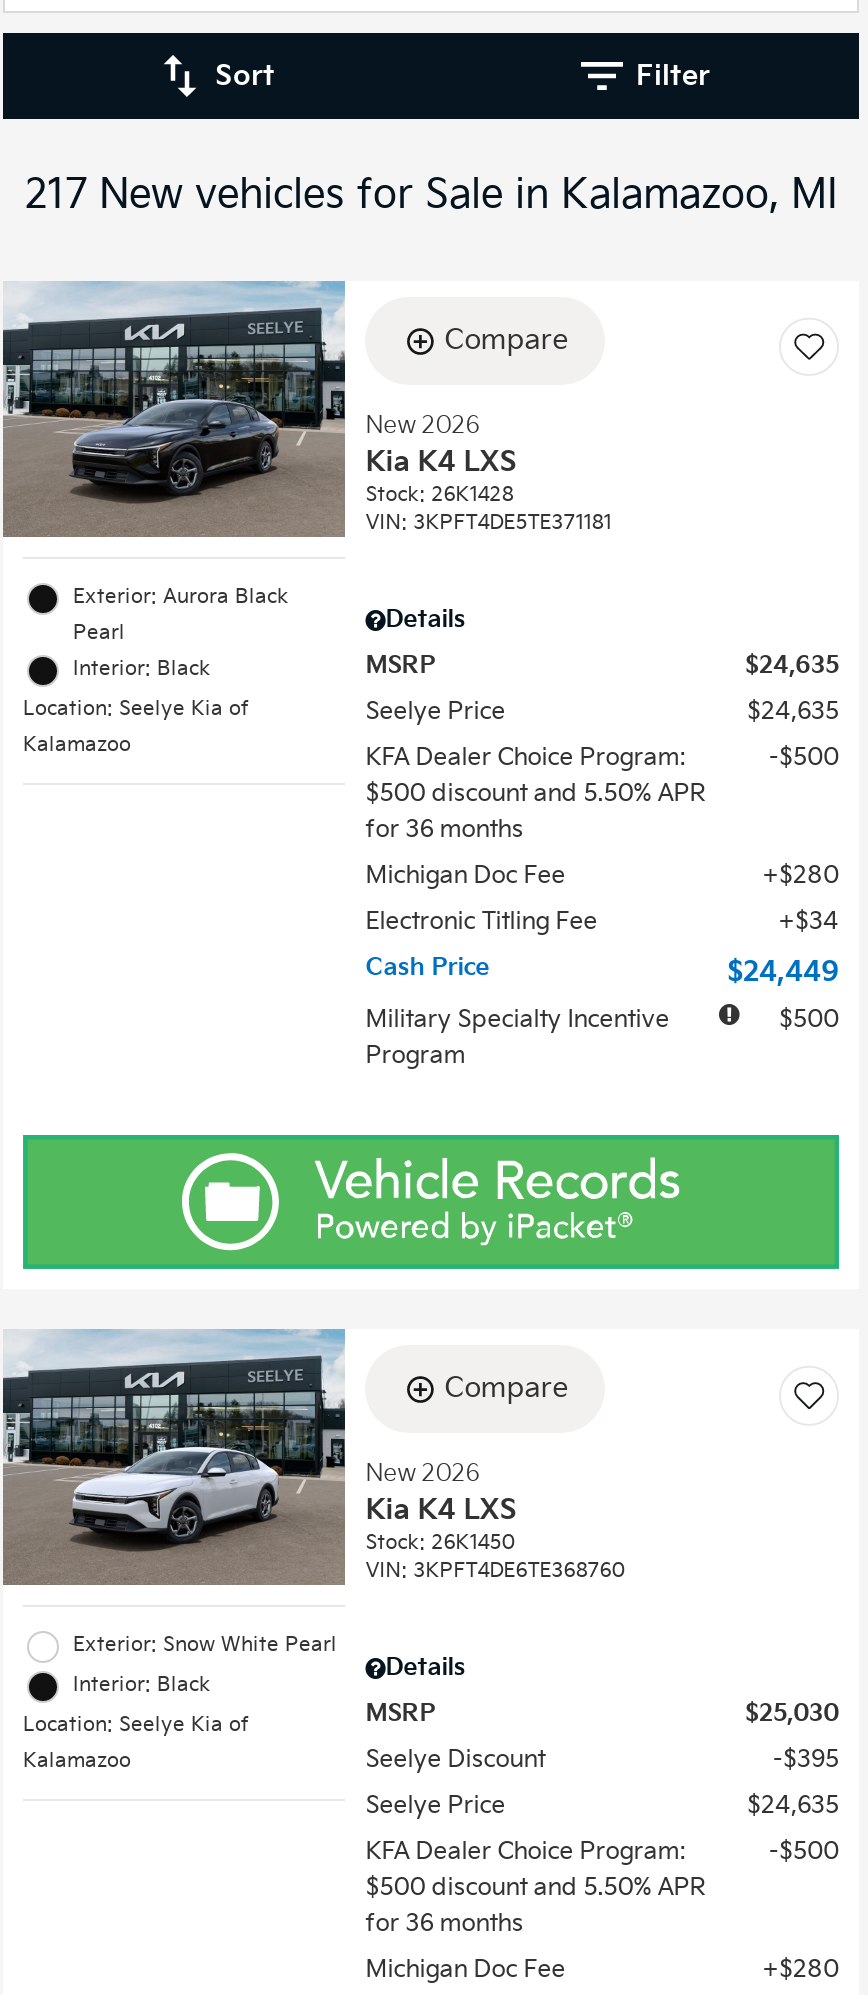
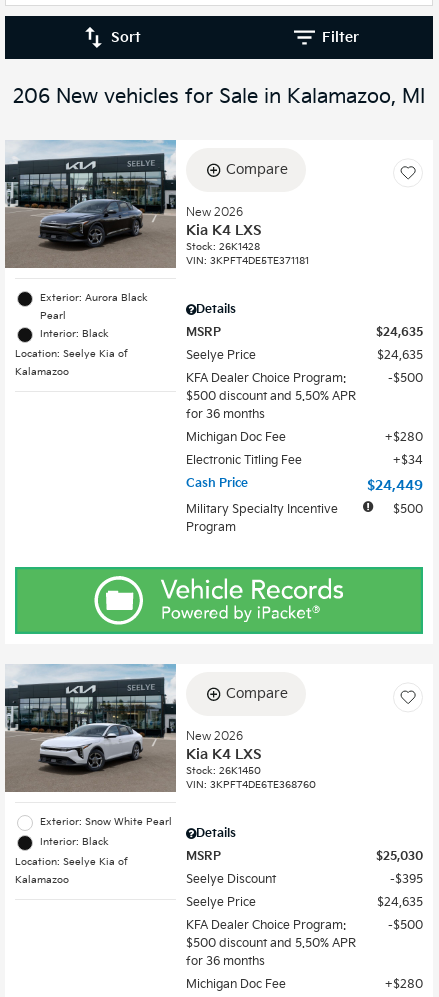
- 217 New vehicles for Sale in Kalamazoo, MI
+ 206 New vehicles for Sale in Kalamazoo, MI
